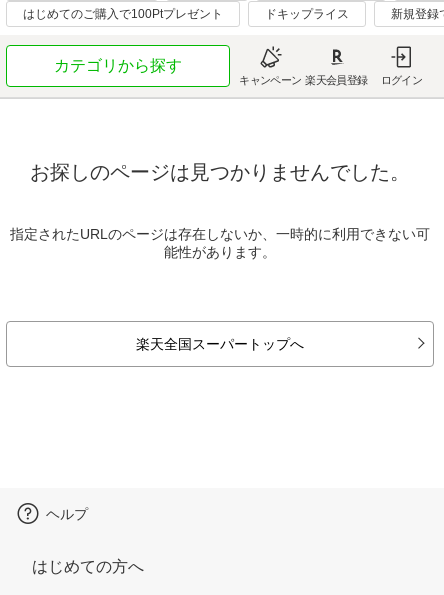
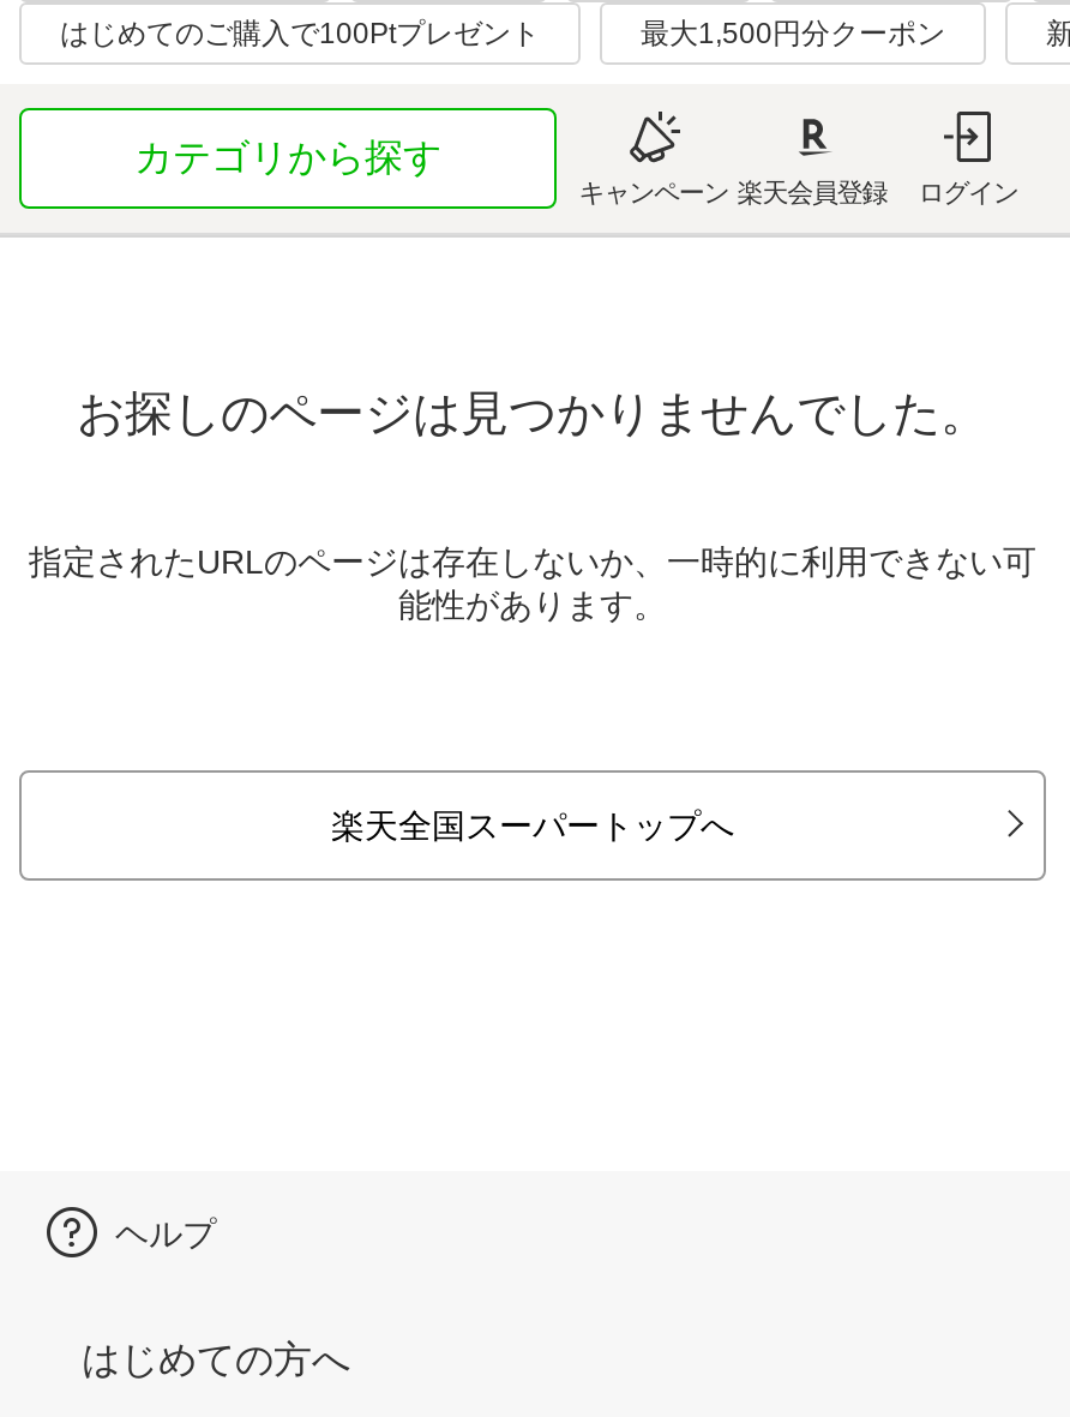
- ドキップライス
+ 最大1,500円分クーポン
